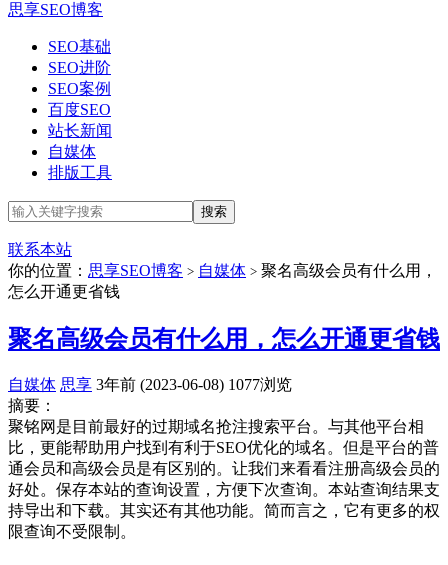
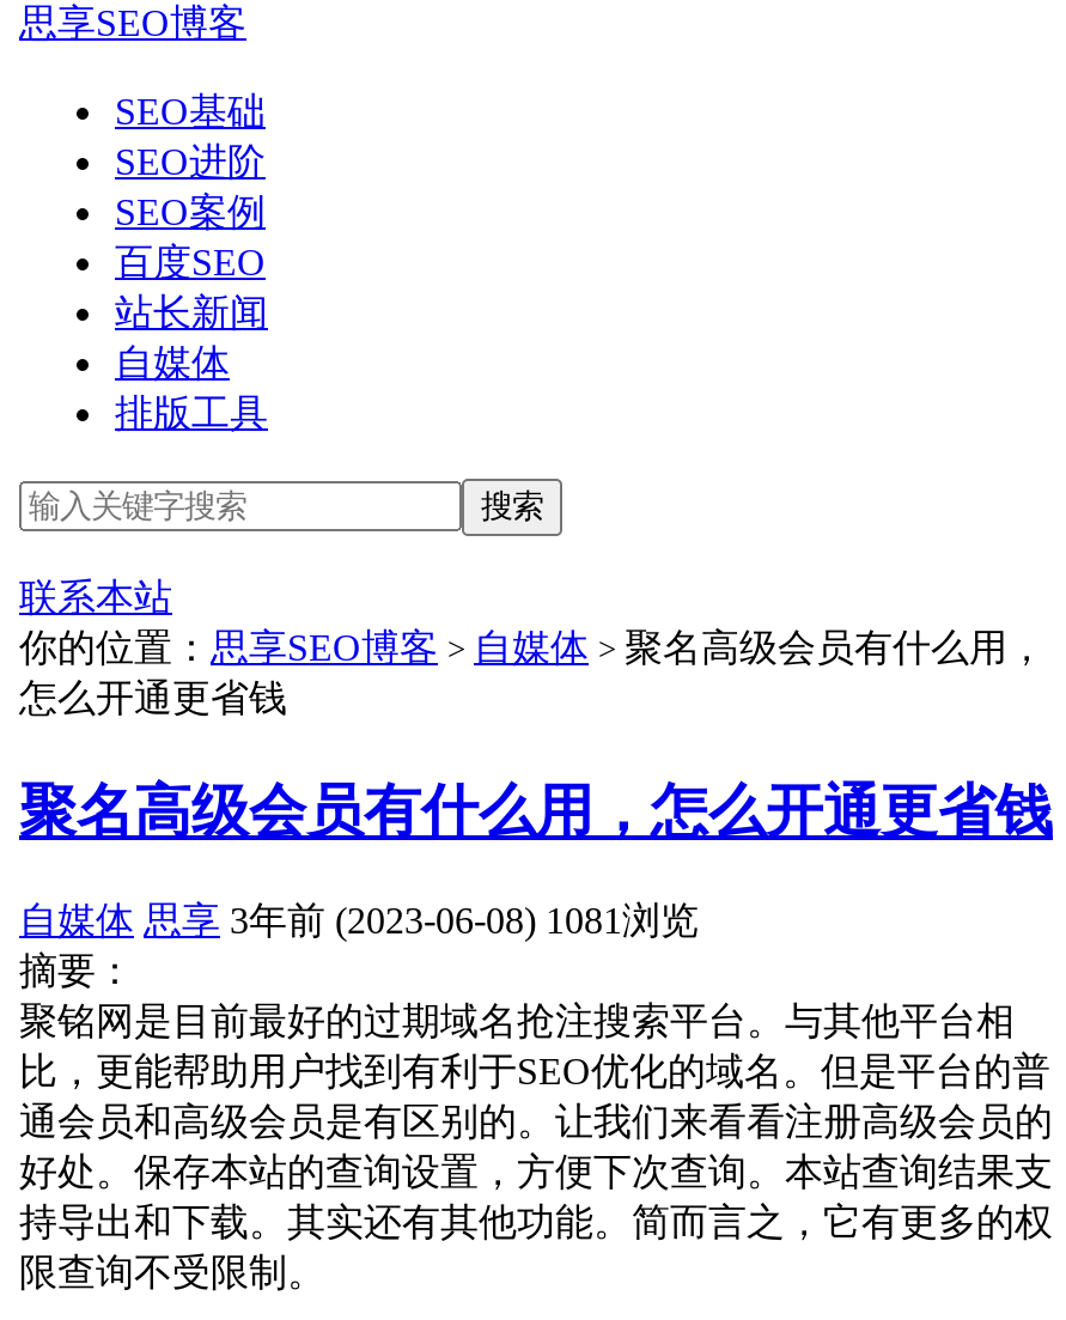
- 自媒体 思享 3年前 (2023-06-08) 1077浏览
+ 自媒体 思享 3年前 (2023-06-08) 1081浏览
